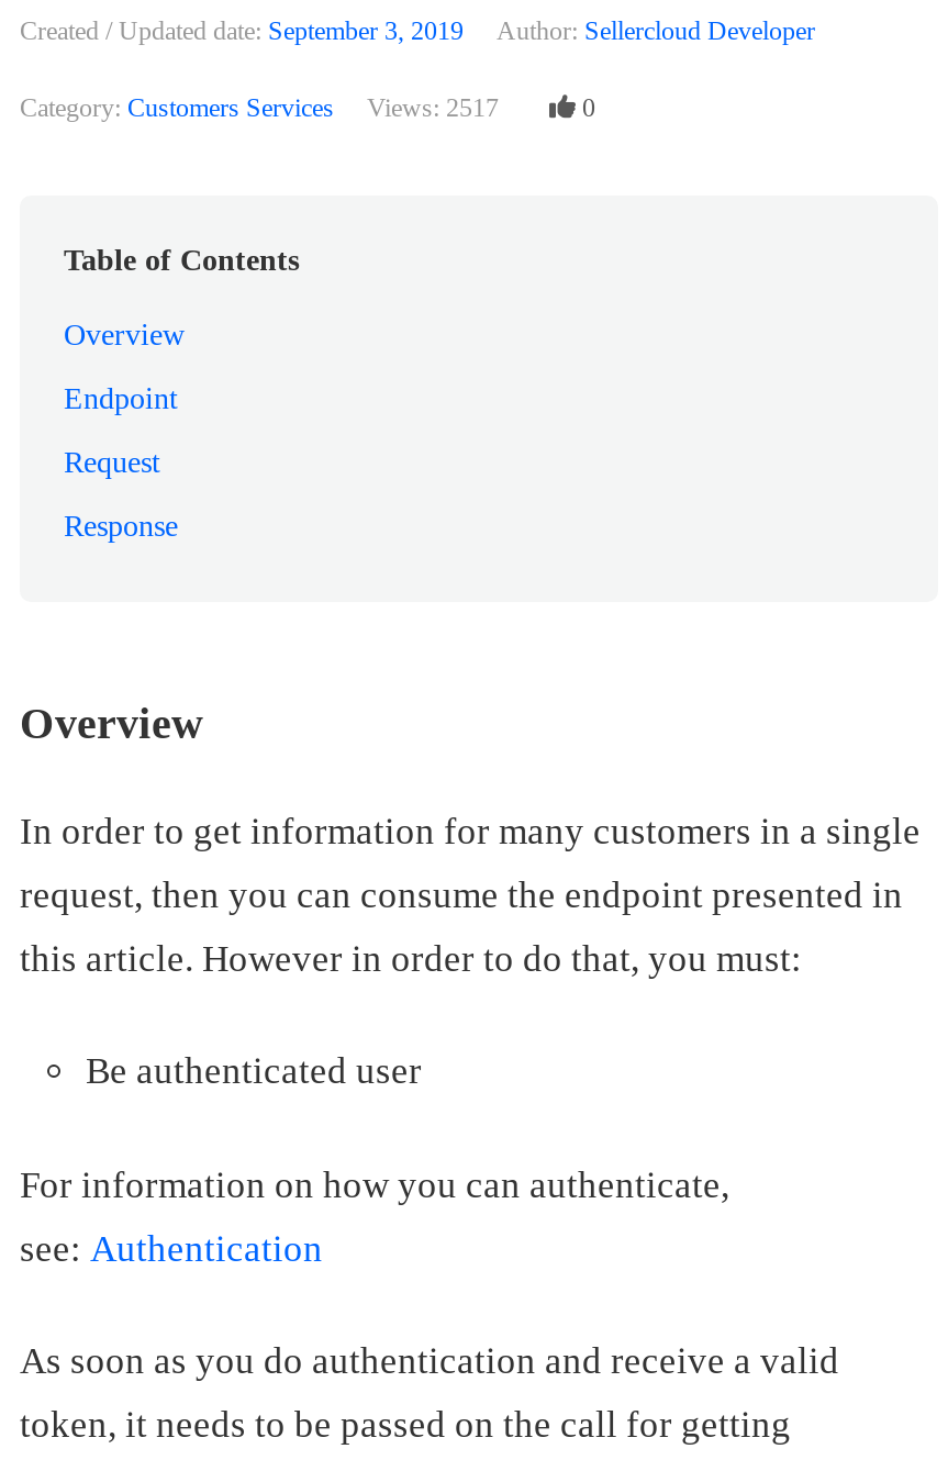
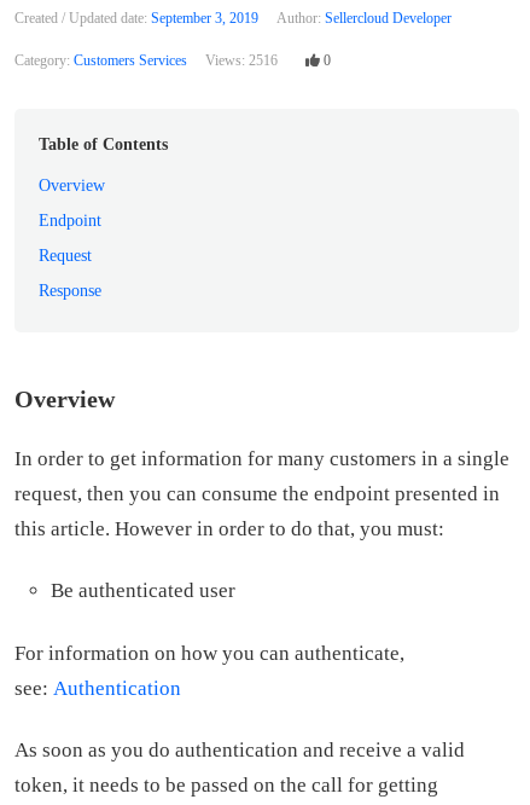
- Category: Customers Services Views: 2517
+ Category: Customers Services Views: 2516
